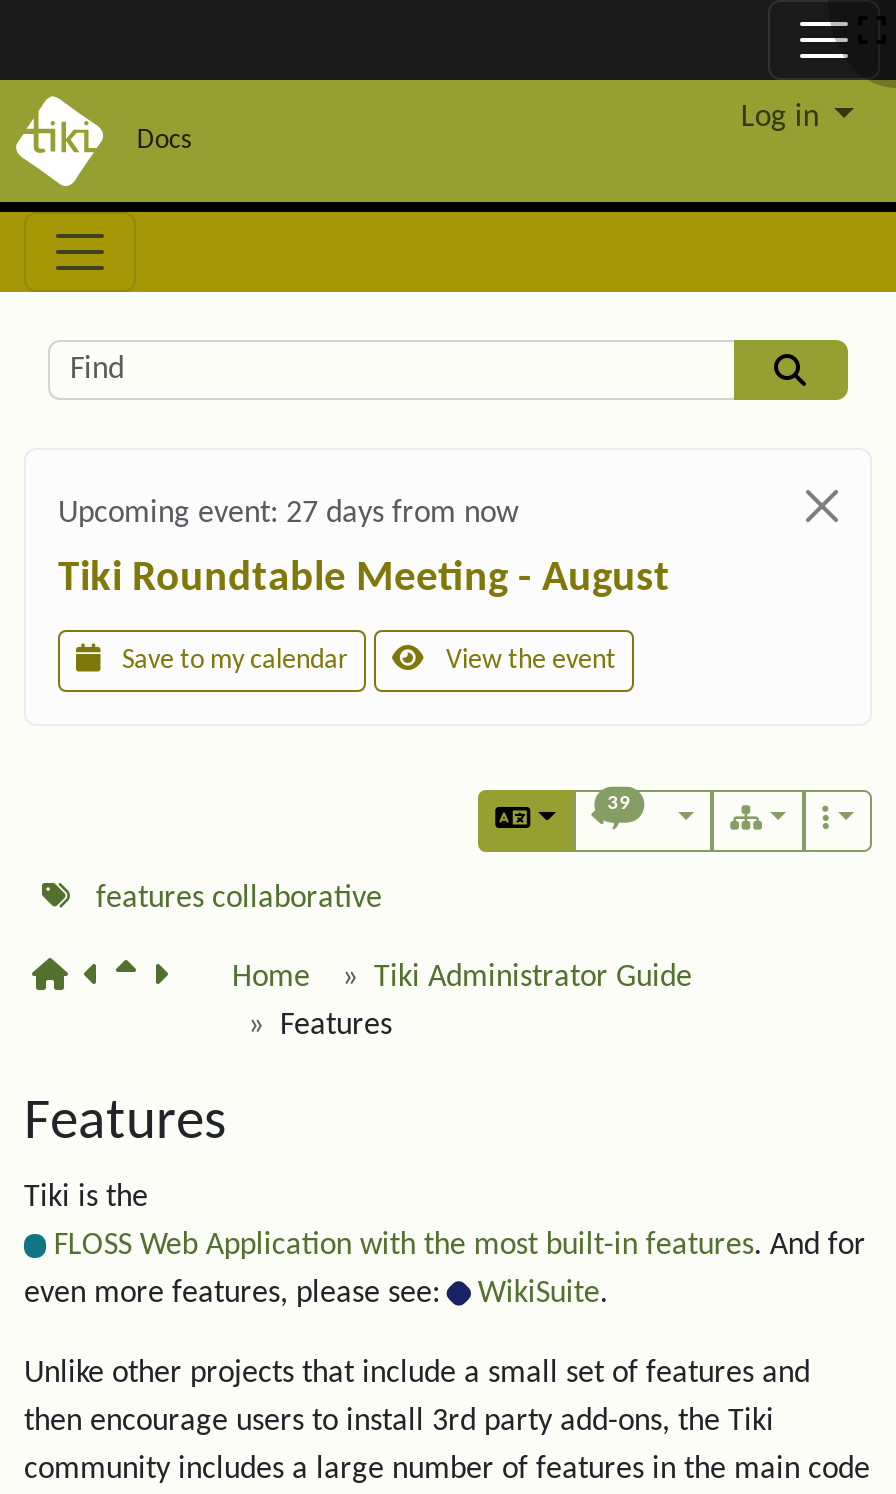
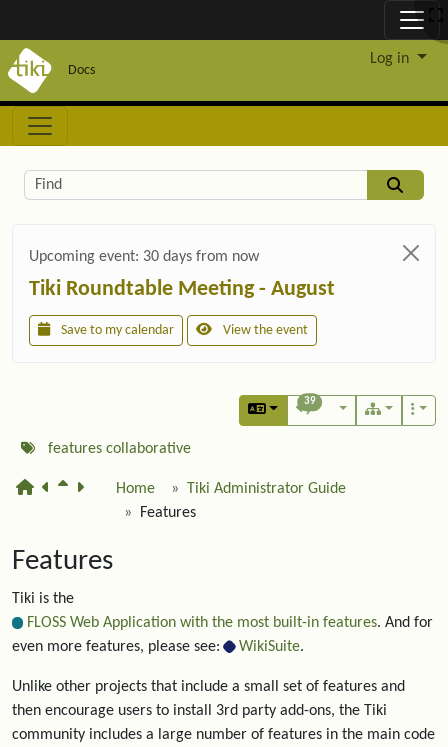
- Upcoming event: 27 days from now
+ Upcoming event: 30 days from now
